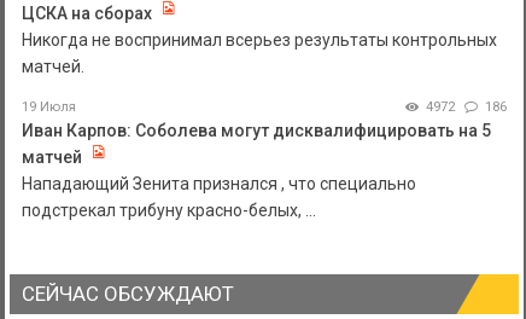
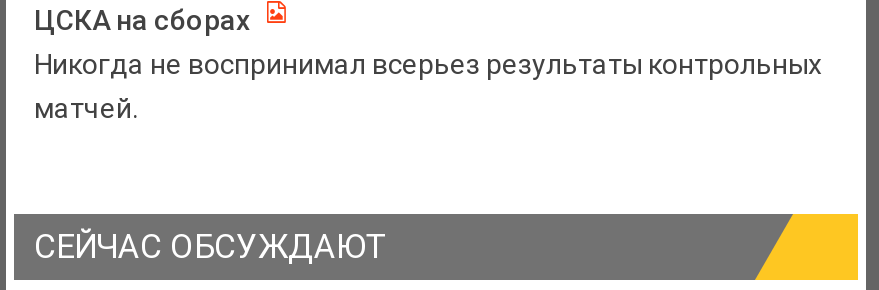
- 19 Июля
- 4972
- 186
- Иван Карпов: Соболева могут дисквалифицировать на 5
- матчей
- Нападающий Зенита признался , что специально
- подстрекал трибуну красно-белых, ...
